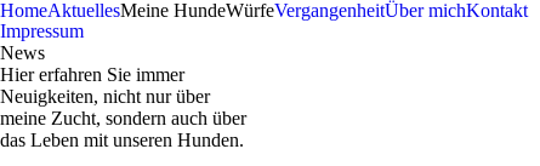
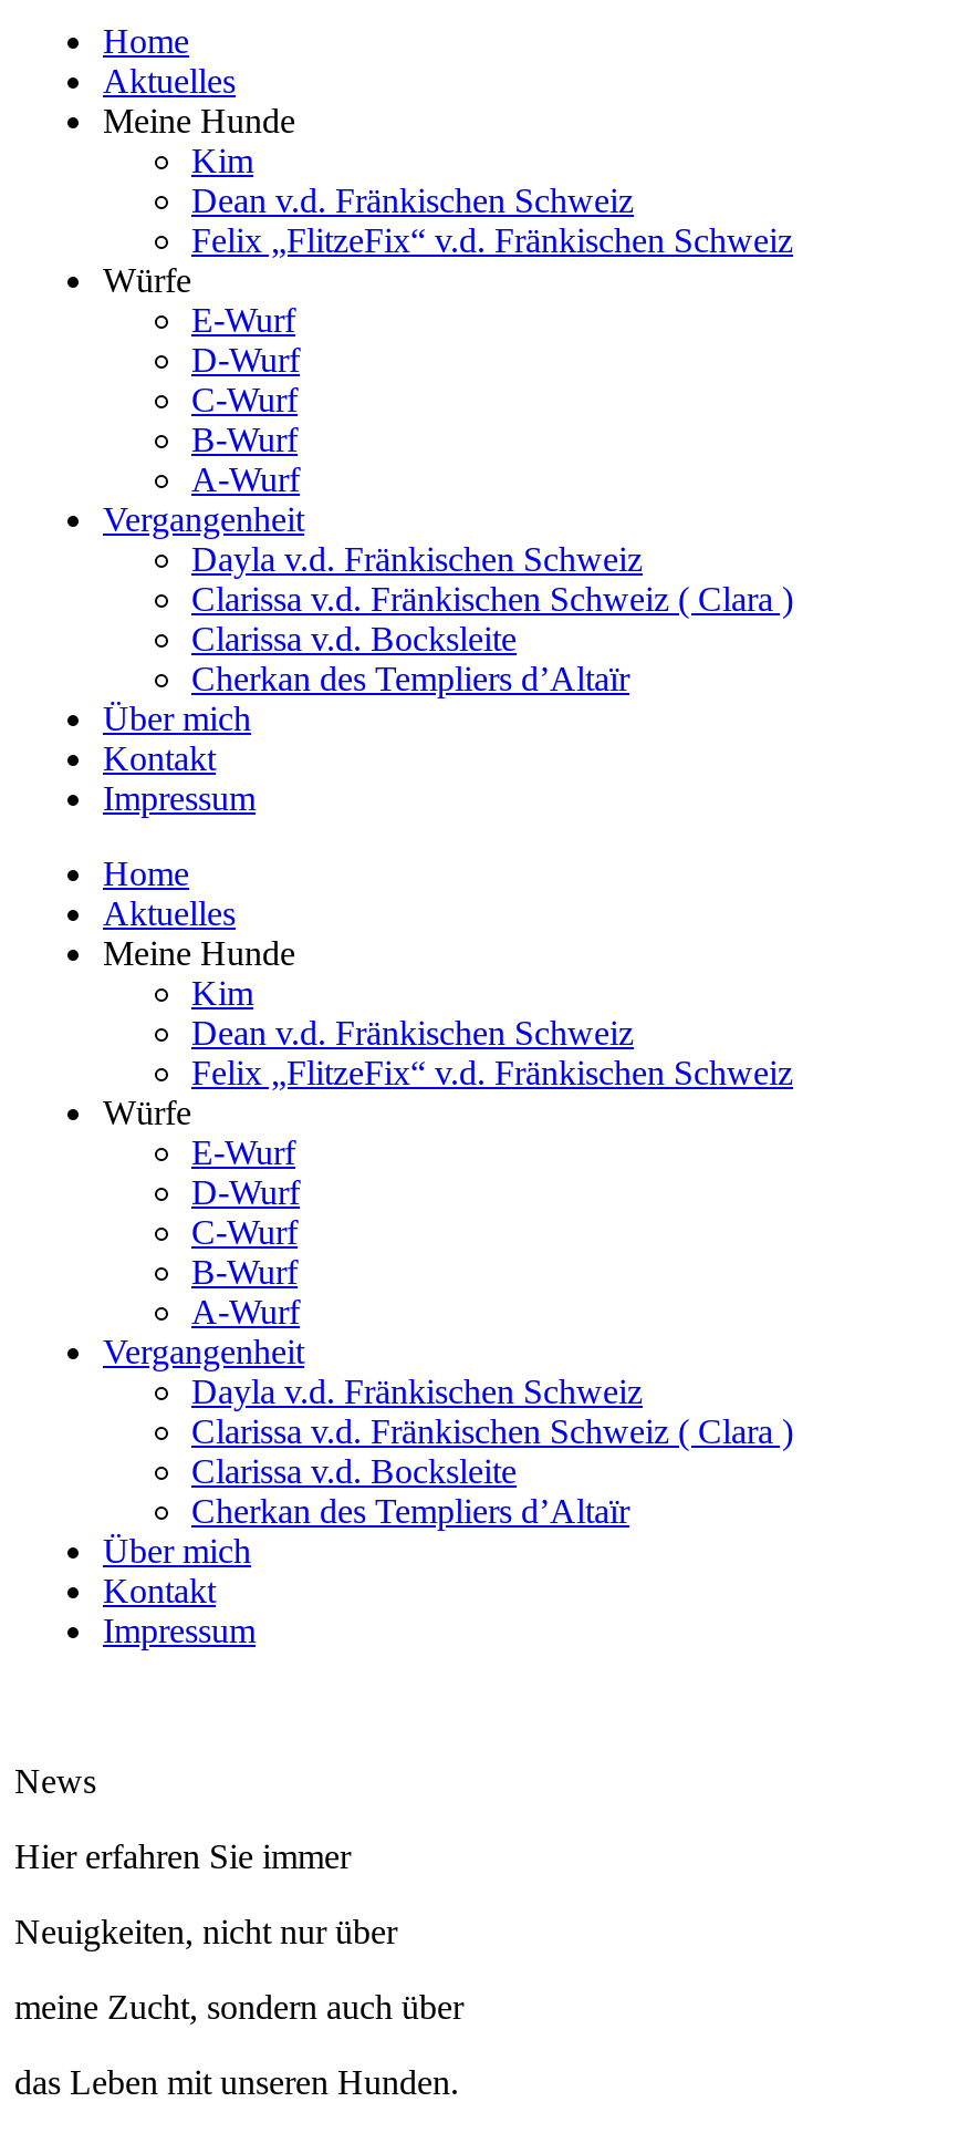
- HomeAktuellesMeine HundeWürfeVergangenheitÜber michKontakt
+ Home
+ Aktuelles
+ Meine Hunde
+ Kim
+ Dean v.d. Fränkischen Schweiz
+ Felix „FlitzeFix“ v.d. Fränkischen Schweiz
+ Würfe
+ E-Wurf
+ D-Wurf
+ C-Wurf
+ B-Wurf
+ A-Wurf
+ Vergangenheit
+ Dayla v.d. Fränkischen Schweiz
+ Clarissa v.d. Fränkischen Schweiz ( Clara )
+ Clarissa v.d. Bocksleite
+ Cherkan des Templiers d’Altaïr
+ Über mich
+ Kontakt
+ Impressum
+ Home
+ Aktuelles
+ Meine Hunde
+ Kim
+ Dean v.d. Fränkischen Schweiz
+ Felix „FlitzeFix“ v.d. Fränkischen Schweiz
+ Würfe
+ E-Wurf
+ D-Wurf
+ C-Wurf
+ B-Wurf
+ A-Wurf
+ Vergangenheit
+ Dayla v.d. Fränkischen Schweiz
+ Clarissa v.d. Fränkischen Schweiz ( Clara )
+ Clarissa v.d. Bocksleite
+ Cherkan des Templiers d’Altaïr
+ Über mich
+ Kontakt
